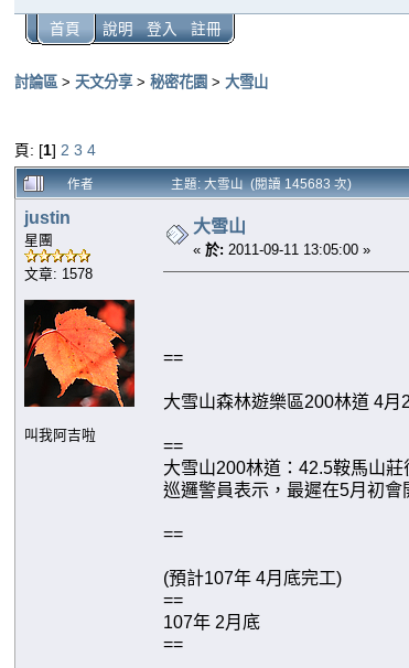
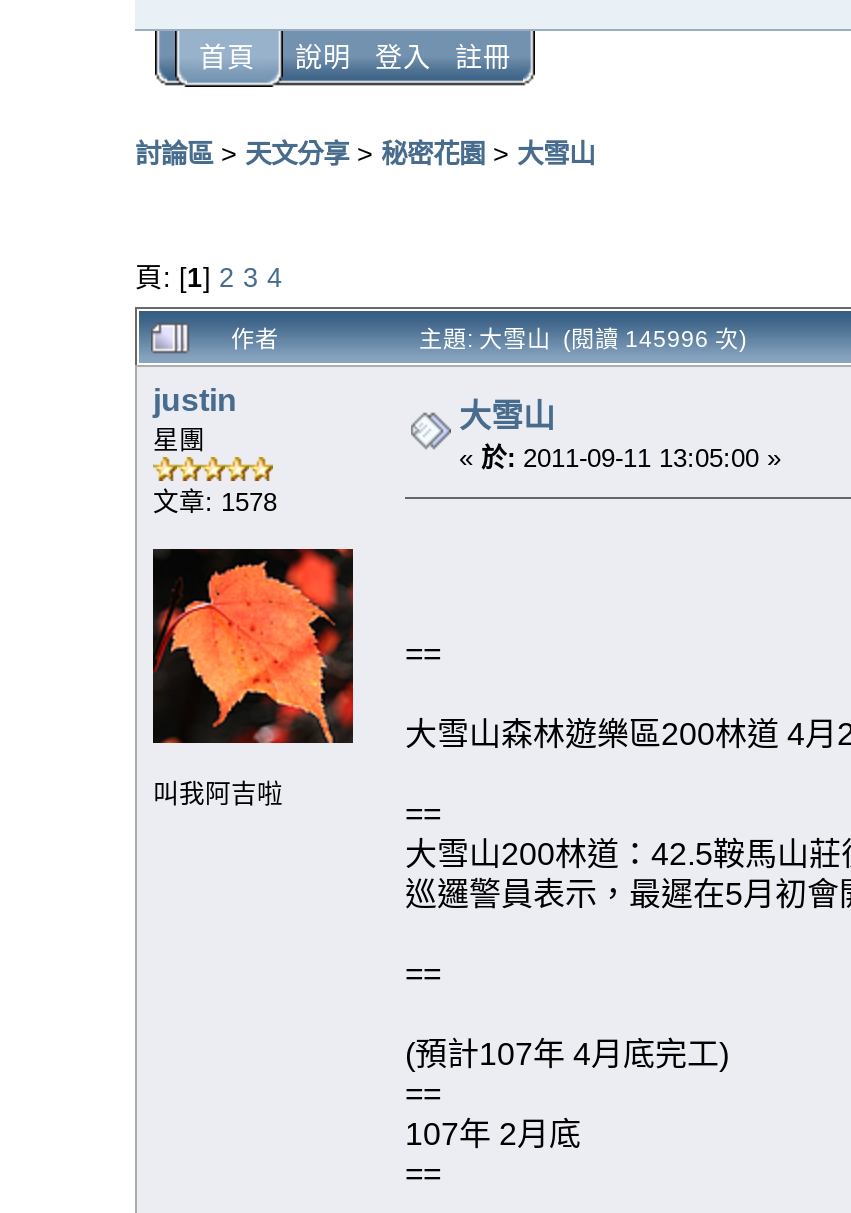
- 主題: 大雪山 (閱讀 145683 次)
+ 主題: 大雪山 (閱讀 145996 次)
